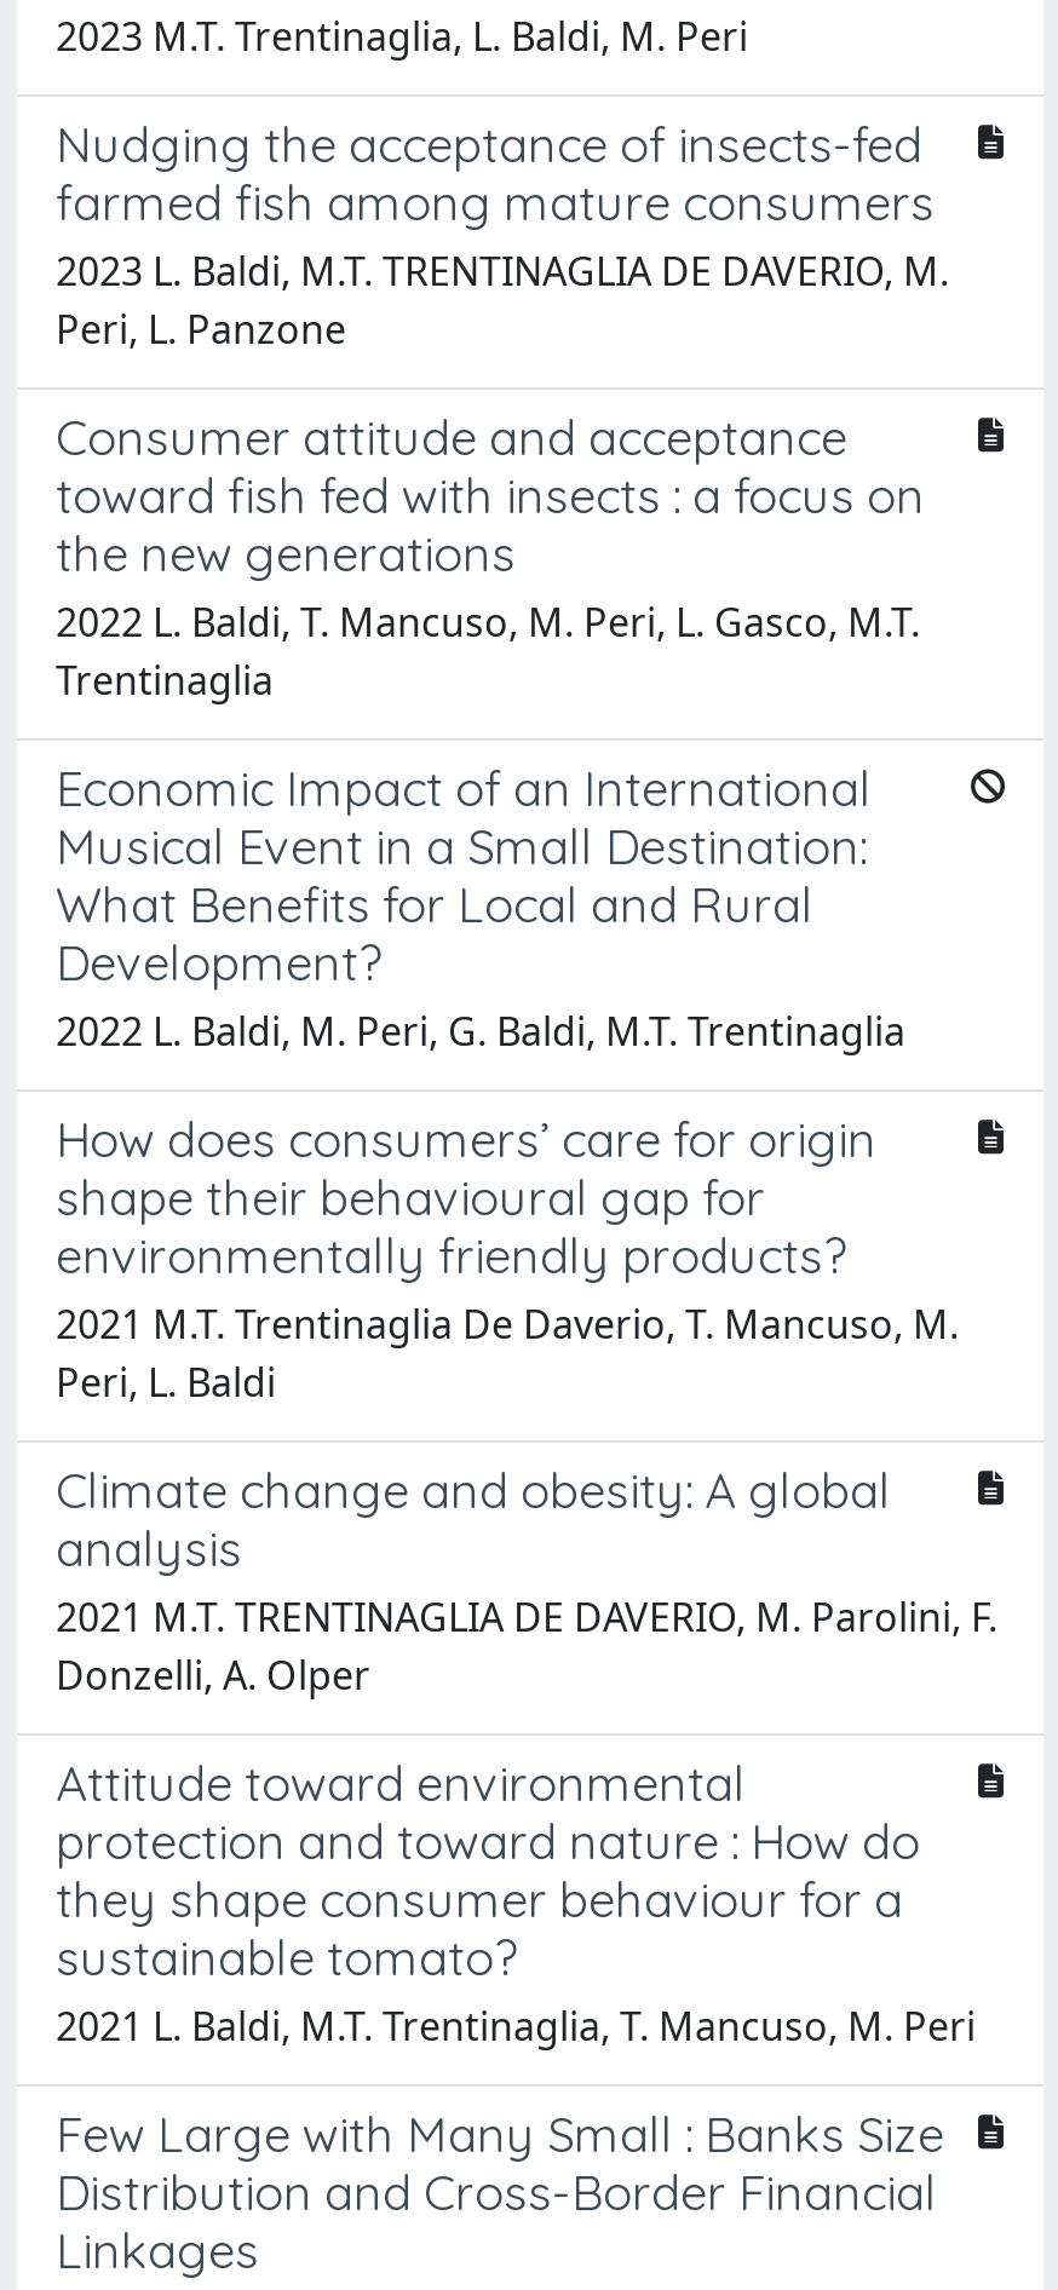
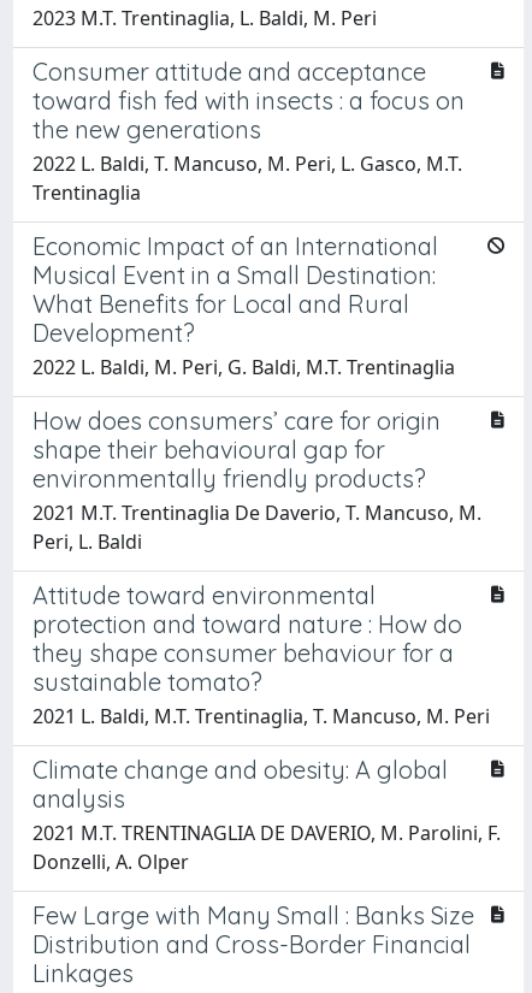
- Nudging the acceptance of insects-fed
- farmed fish among mature consumers
- 2023 L. Baldi, M.T. TRENTINAGLIA DE DAVERIO, M.
- Peri, L. Panzone

moved down: Climate change and obesity: A global | analysis | 2021 M.T. TRENTINAGLIA DE DAVERIO, M. Parolini, F. | Donzelli, A. Olper

moved up: Attitude toward environmental | protection and toward nature : How do | they shape consumer behaviour for a | sustainable tomato? | 2021 L. Baldi, M.T. Trentinaglia, T. Mancuso, M. Peri
